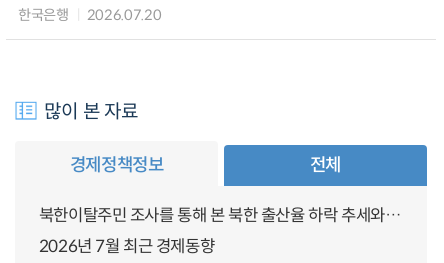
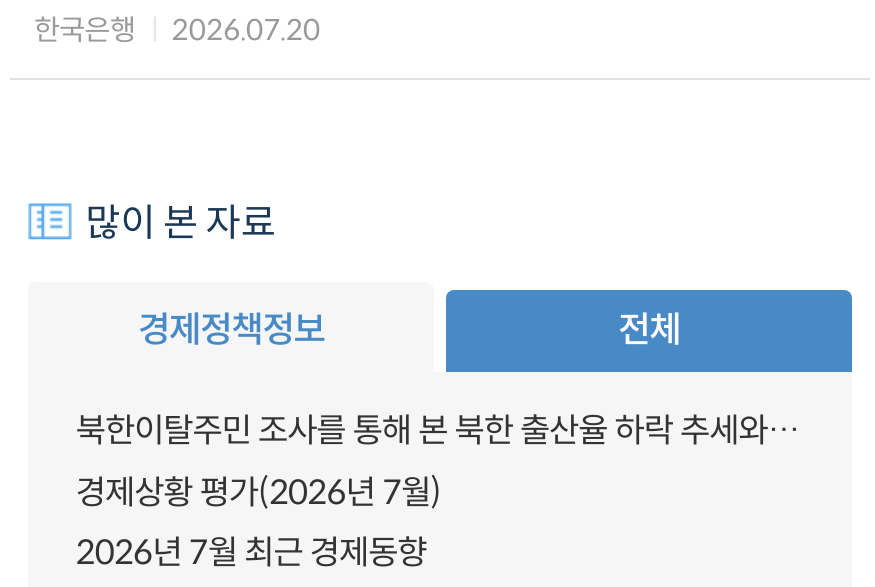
+ 경제상황 평가(2026년 7월)
